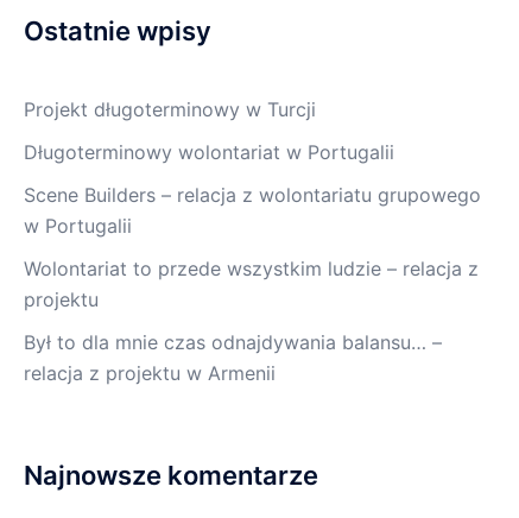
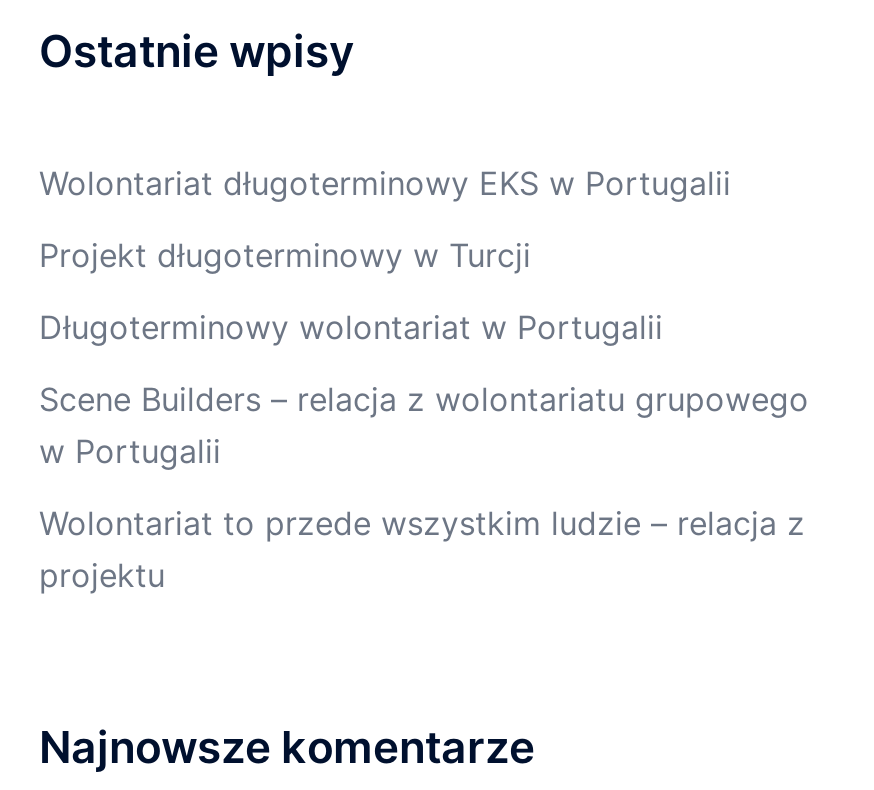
+ Wolontariat długoterminowy EKS w Portugalii

moved down: Projekt długoterminowy w Turcji | Długoterminowy wolontariat w Portugalii | Scene Builders – relacja z wolontariatu grupowego | w Portugalii | Wolontariat to przede wszystkim ludzie – relacja z | projektu

- Był to dla mnie czas odnajdywania balansu… –
- relacja z projektu w Armenii
